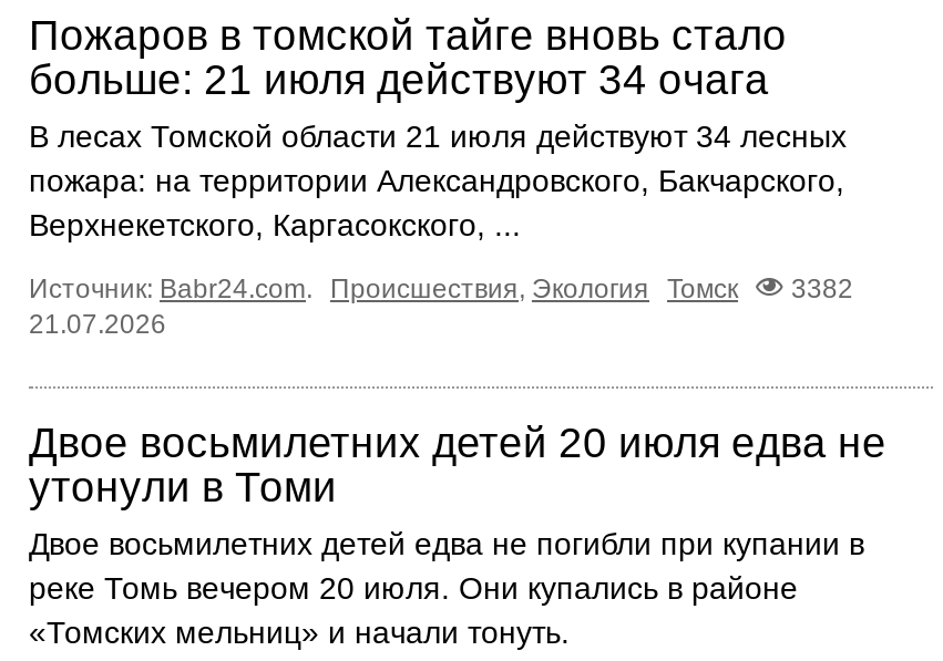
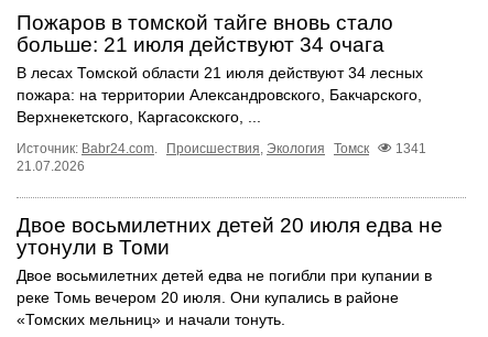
- Источник: Babr24.com. Происшествия, Экология Томск 3382
+ Источник: Babr24.com. Происшествия, Экология Томск 1341
